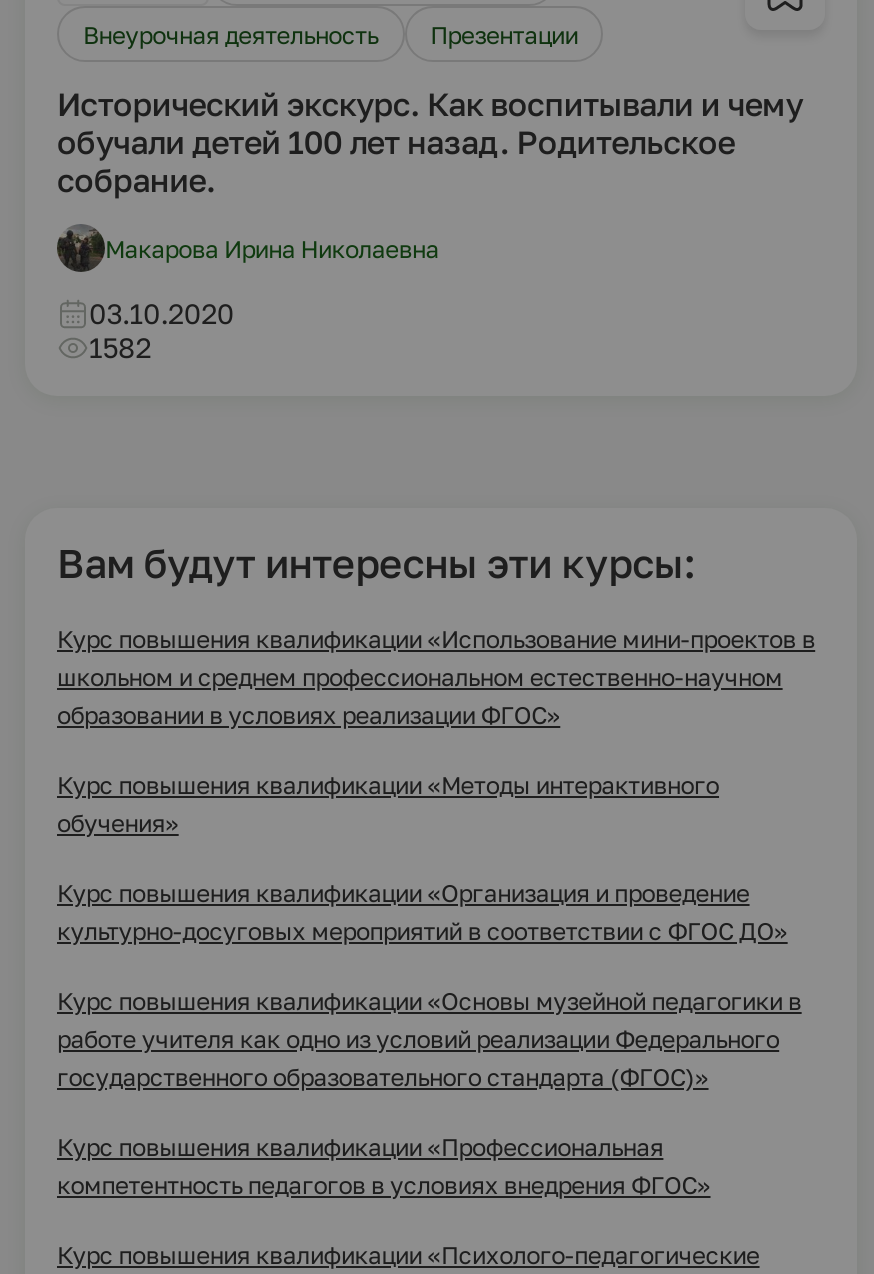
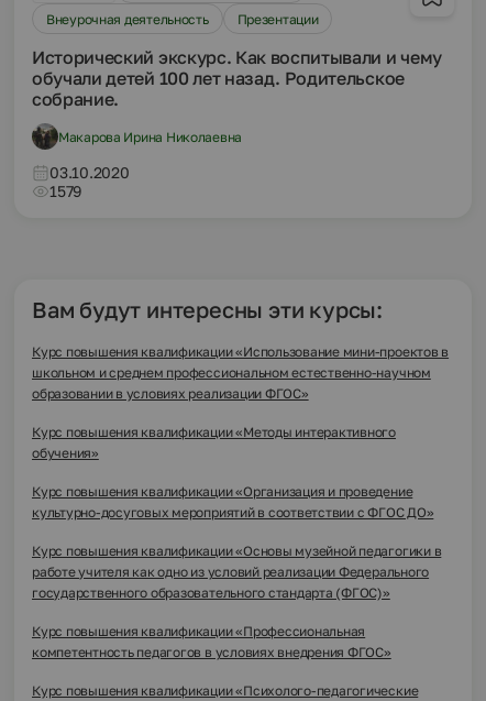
- 1582
+ 1579
